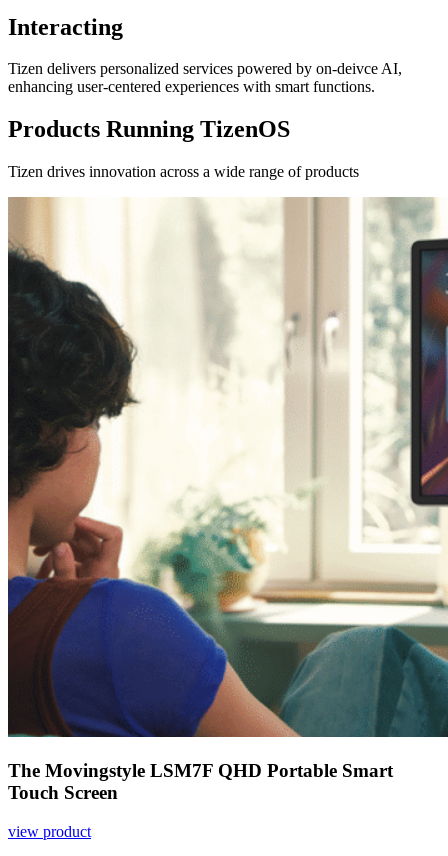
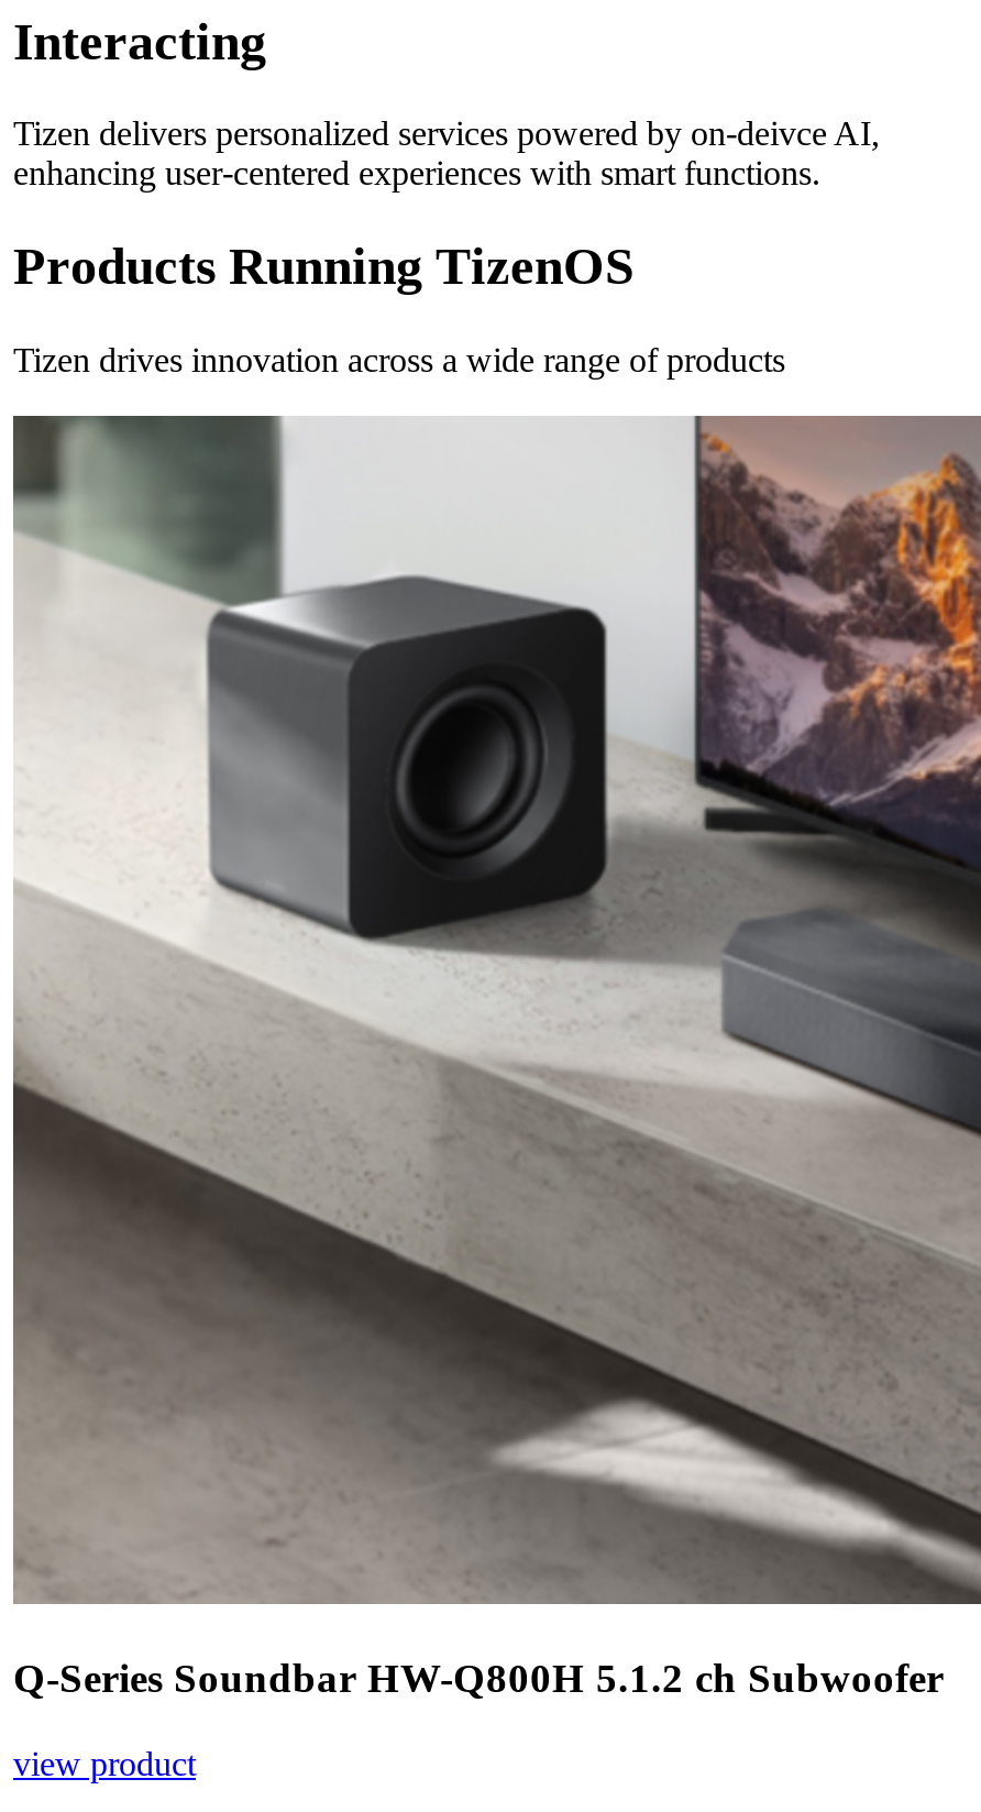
- [image]
- The Movingstyle LSM7F QHD Portable Smart
- Touch Screen
+ [image]
+ Q-Series Soundbar HW-Q800H 5.1.2 ch Subwoofer
